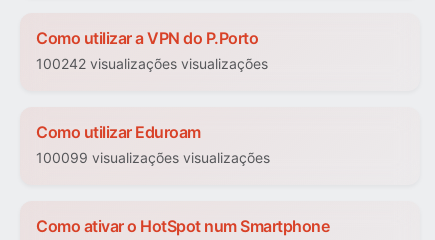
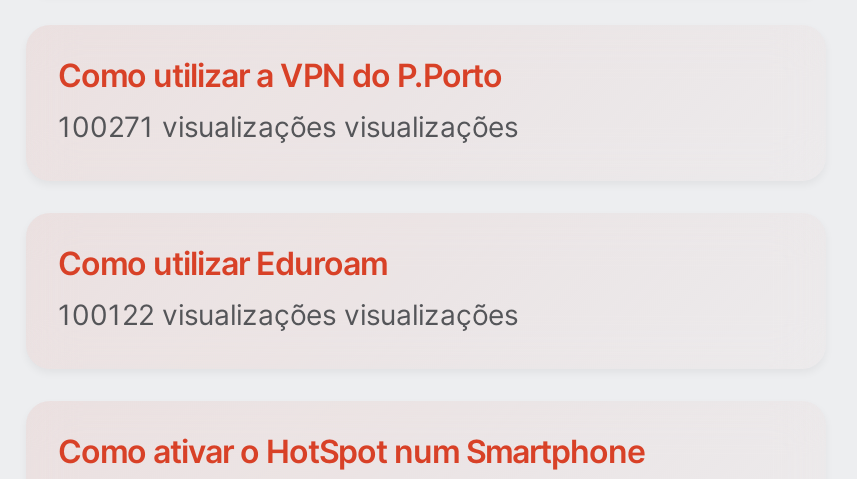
- 100242 visualizações visualizações
+ 100271 visualizações visualizações

- 100099 visualizações visualizações
+ 100122 visualizações visualizações
